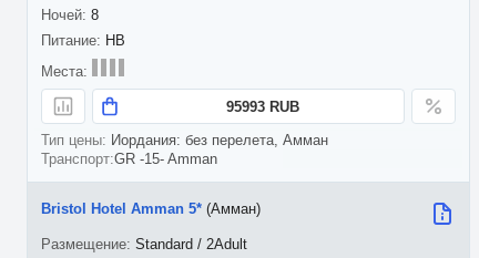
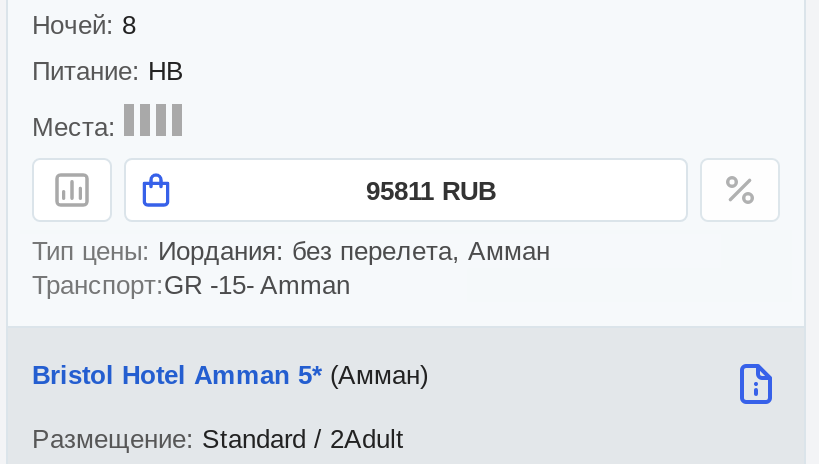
- 95993 RUB
+ 95811 RUB
